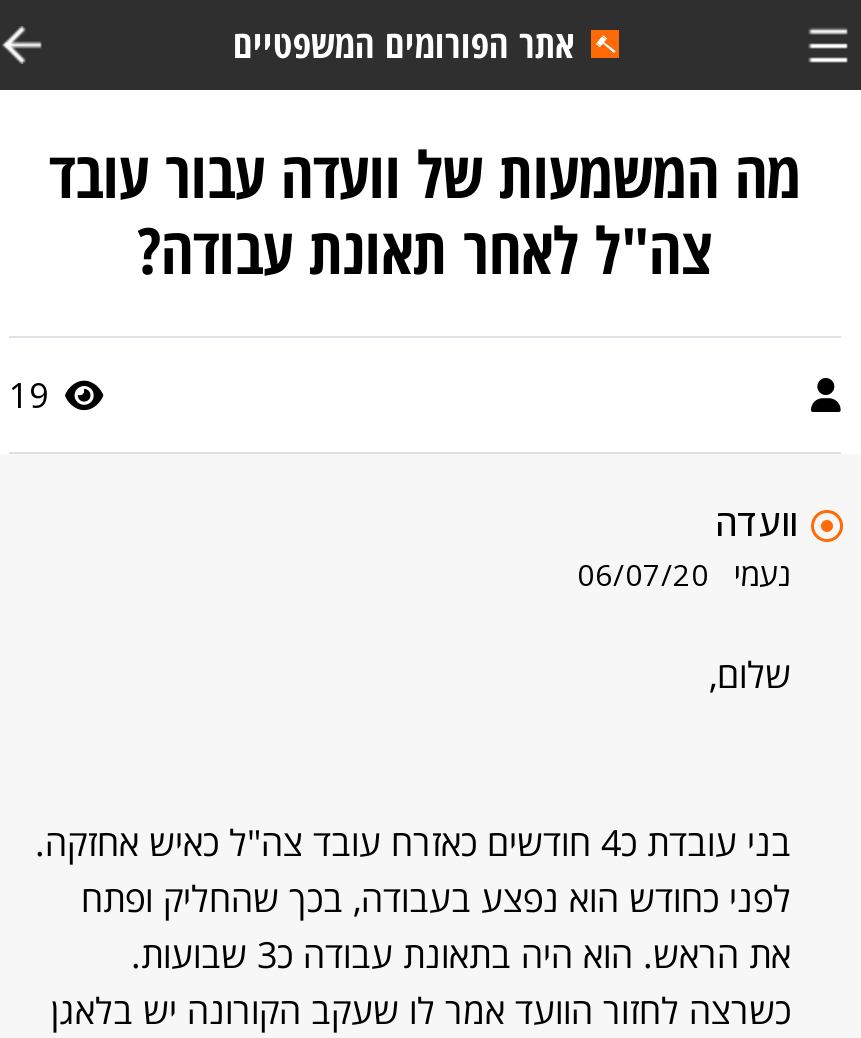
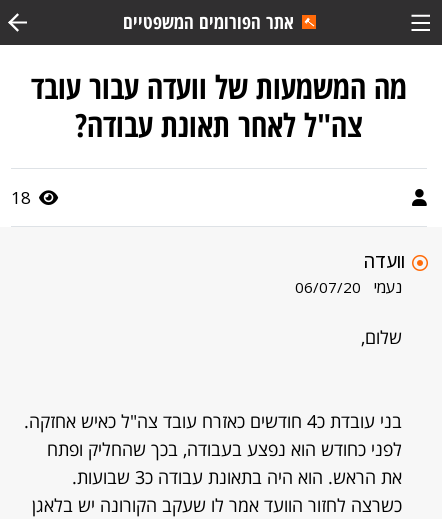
- 19
+ 18
